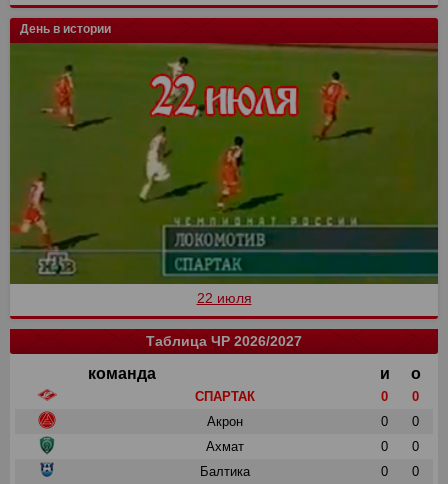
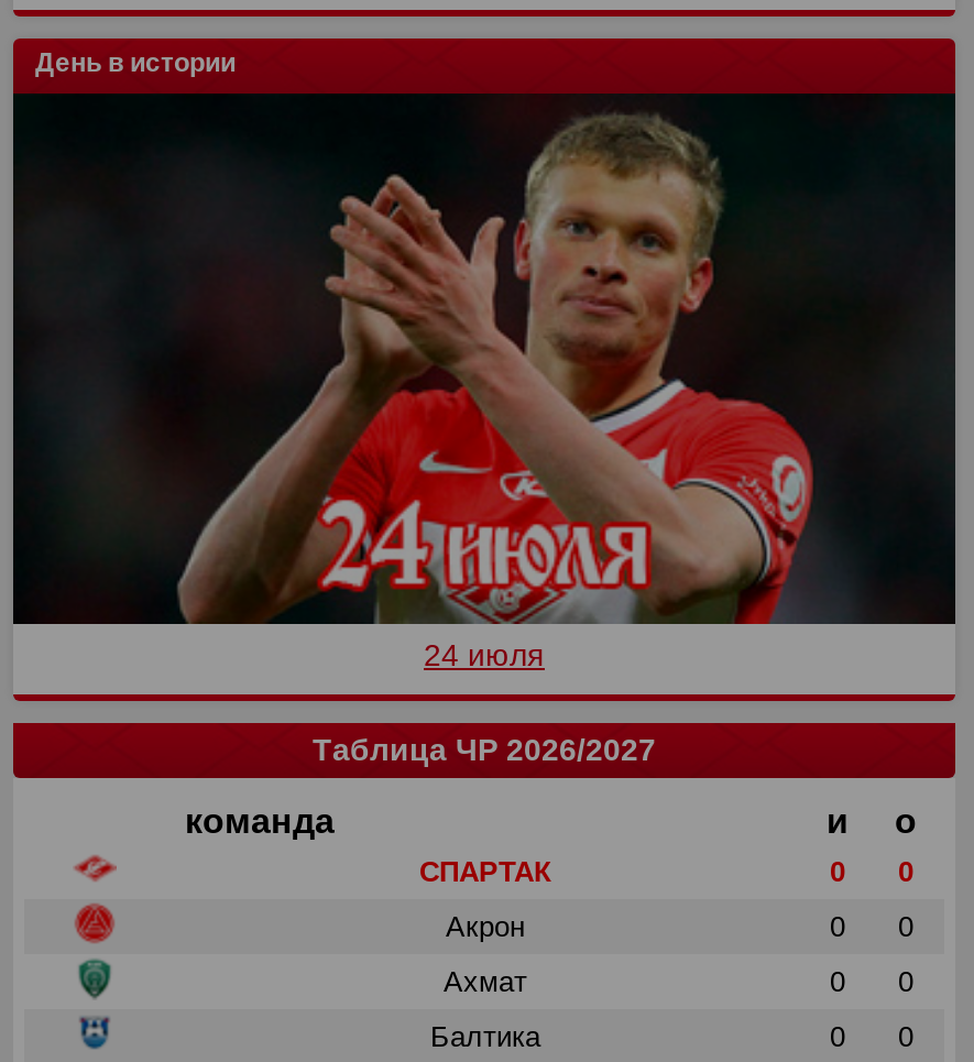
- [image]
- 22 июля
+ [image]
+ 24 июля
